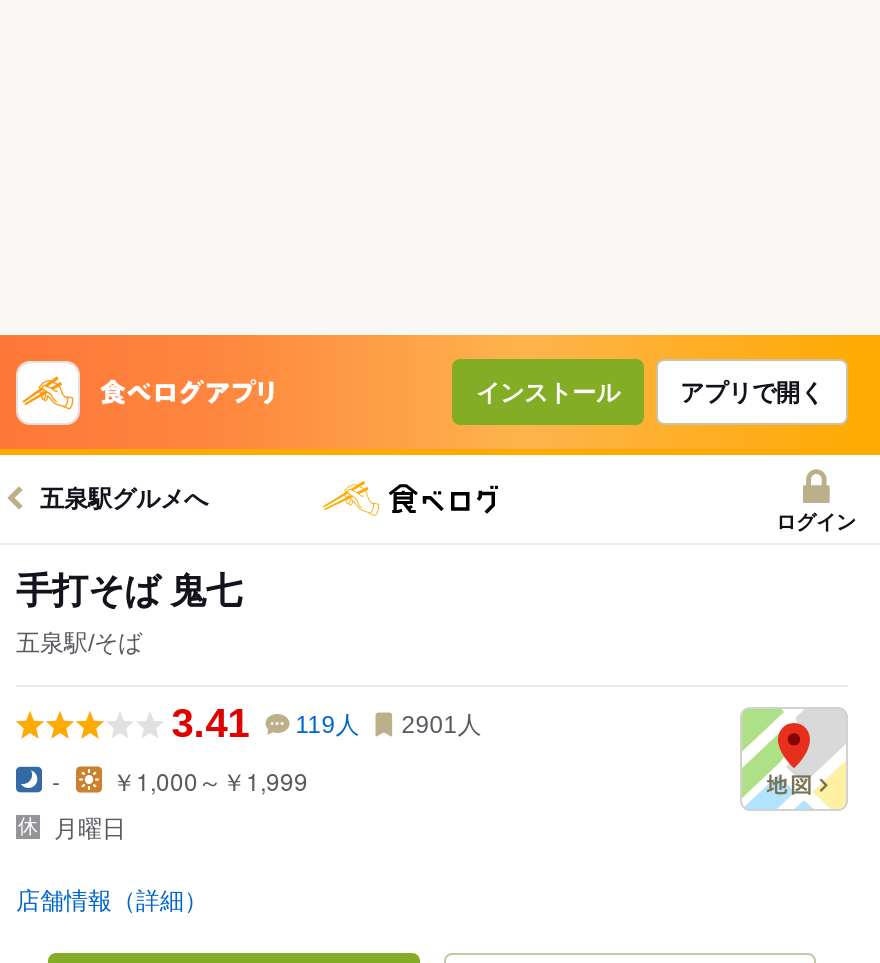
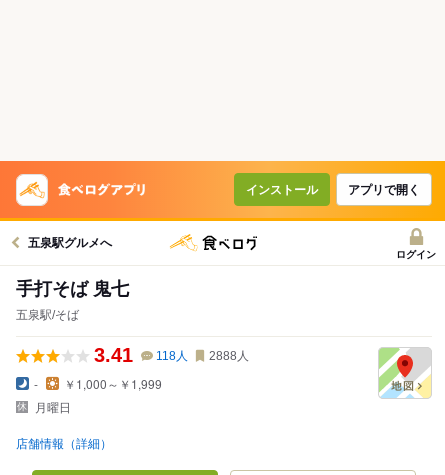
- 119人
+ 118人

- 2901人
+ 2888人
